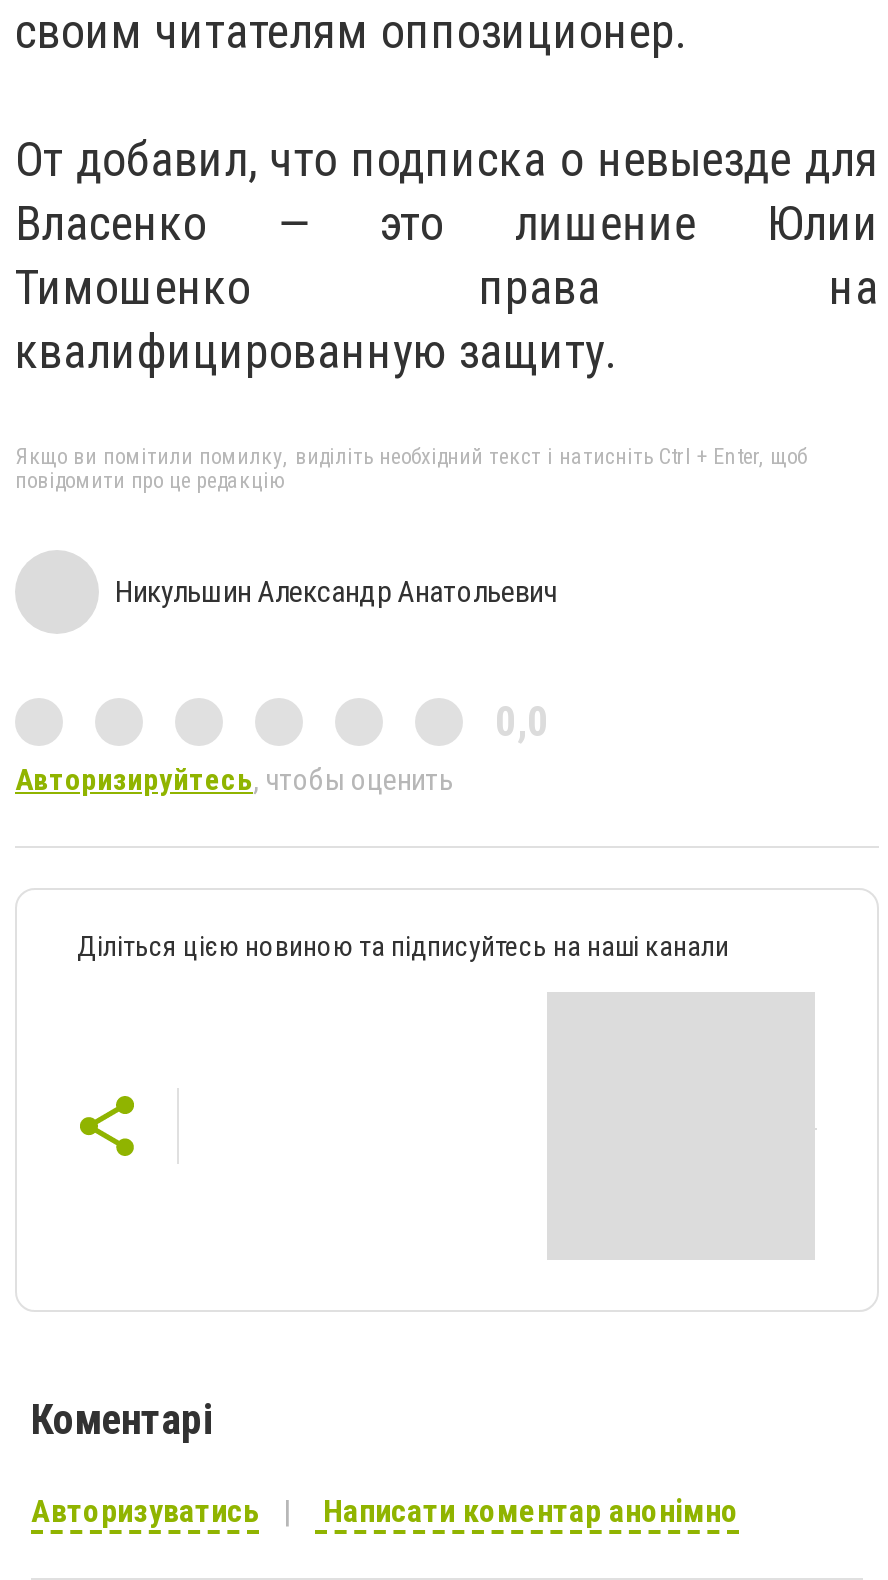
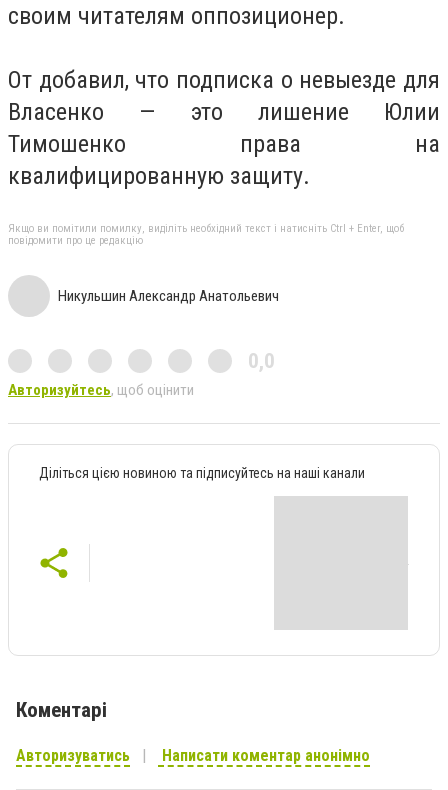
- Авторизируйтесь, чтобы оценить
+ Авторизуйтесь, щоб оцінити
